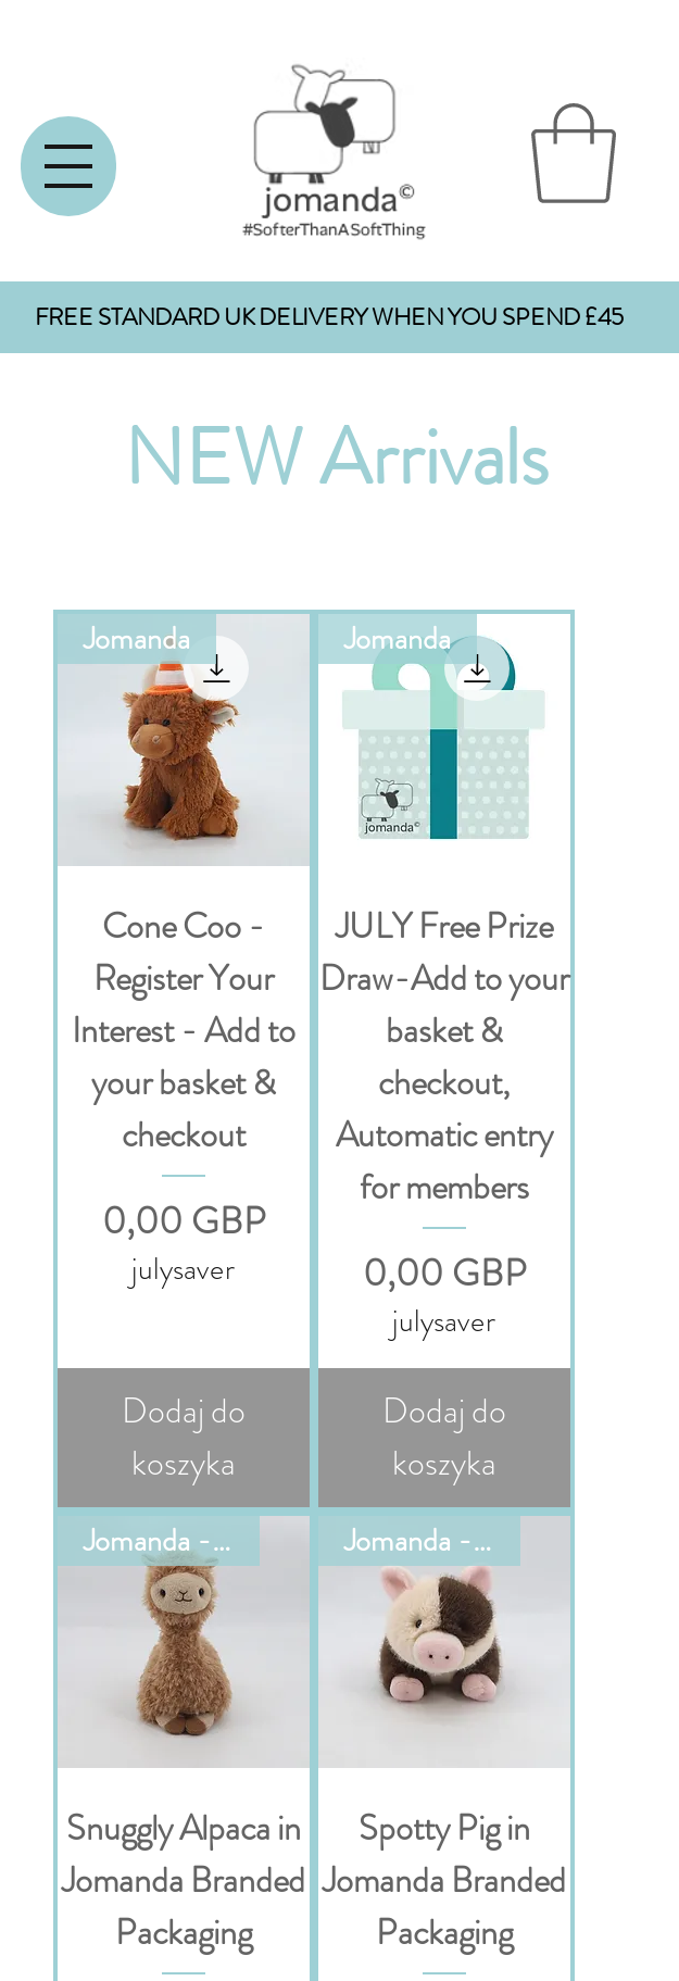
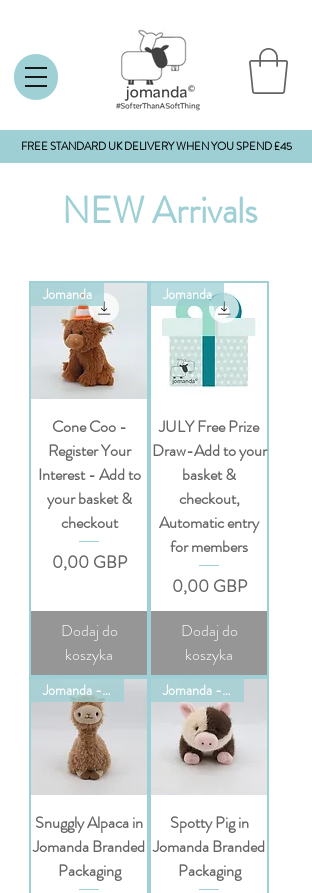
- julysaver

- julysaver
